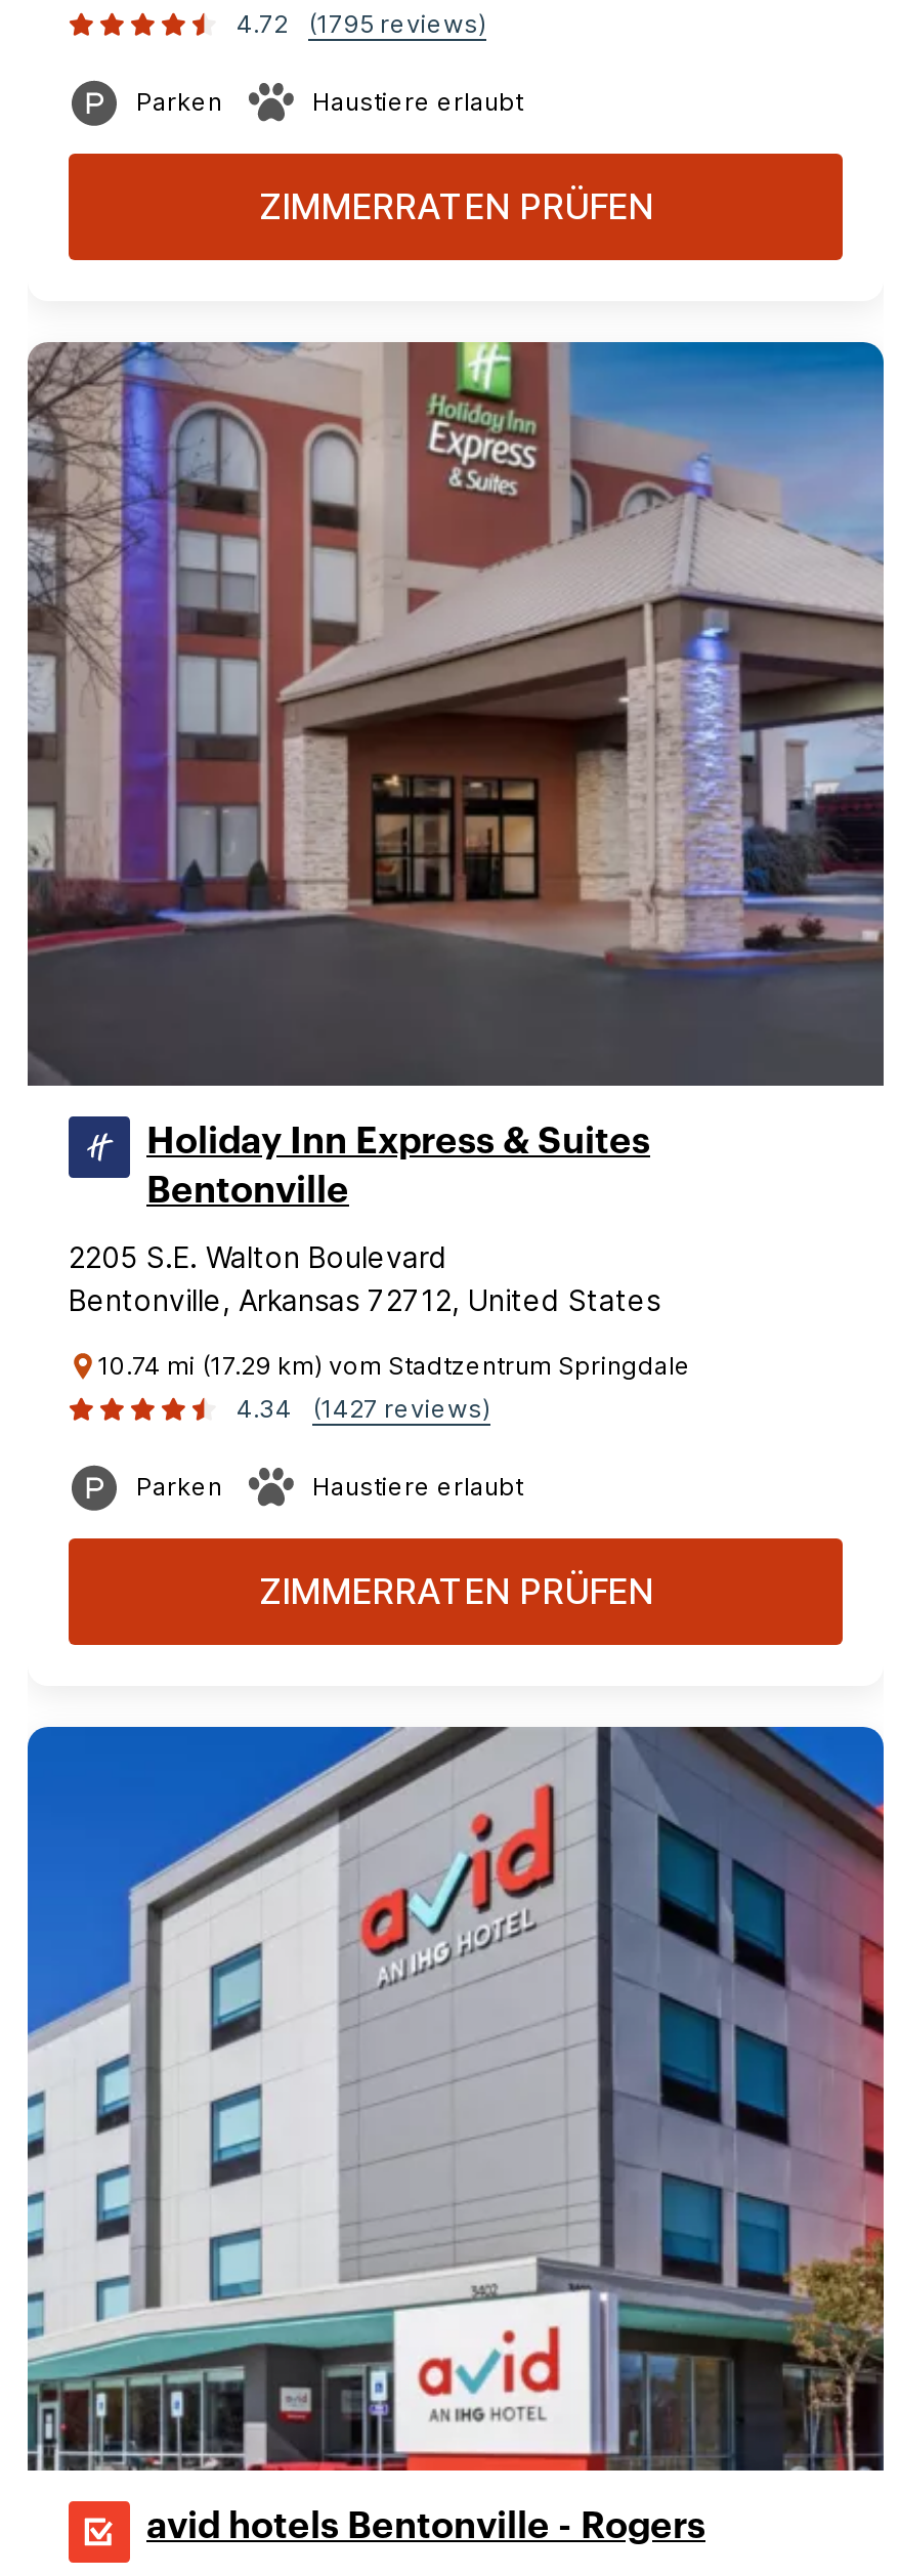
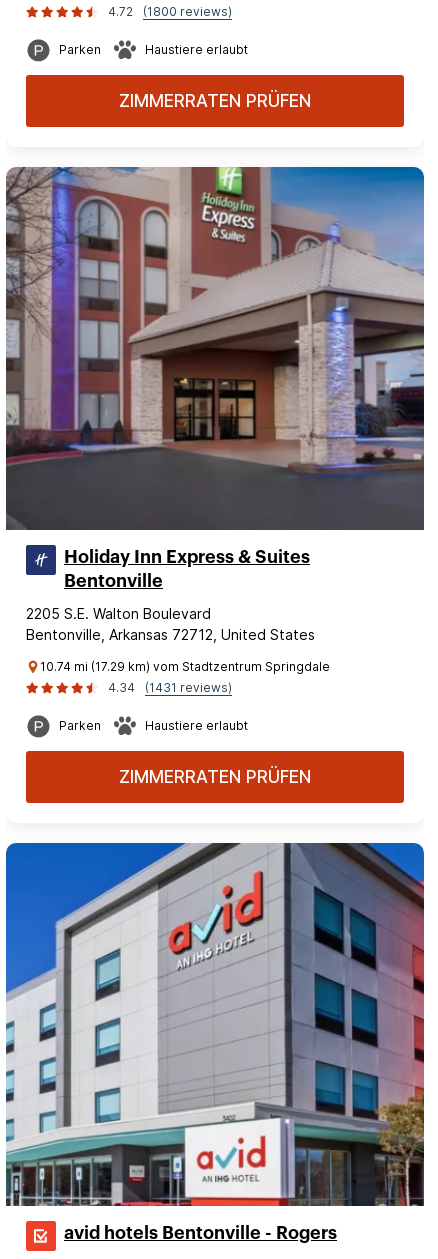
- 4.72 (1795 reviews)
+ 4.72 (1800 reviews)

- 4.34 (1427 reviews)
+ 4.34 (1431 reviews)
